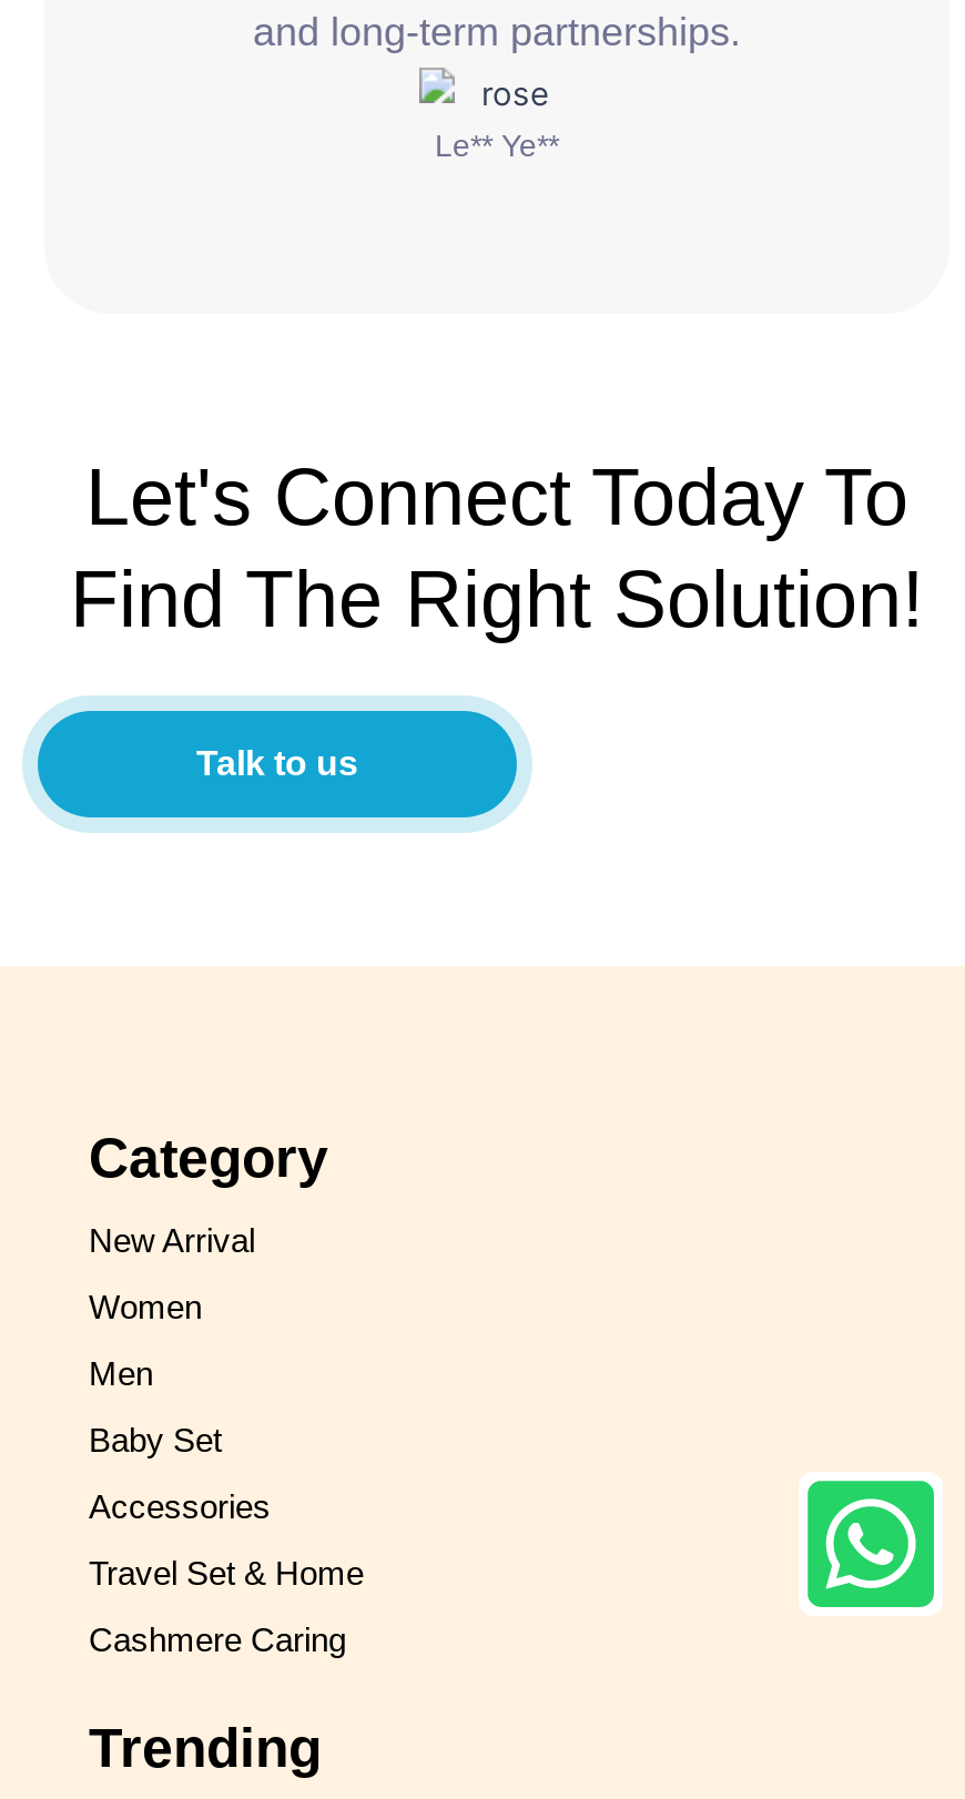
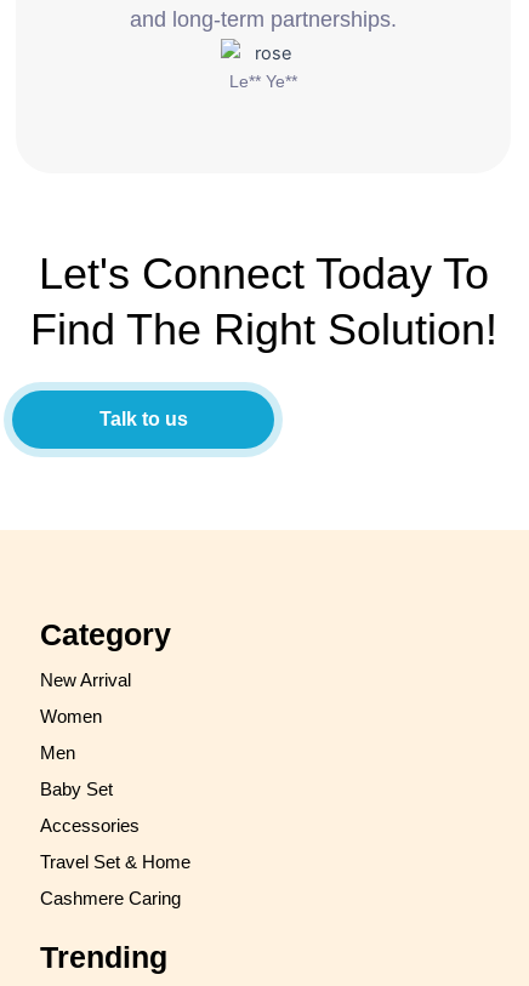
- [image]
